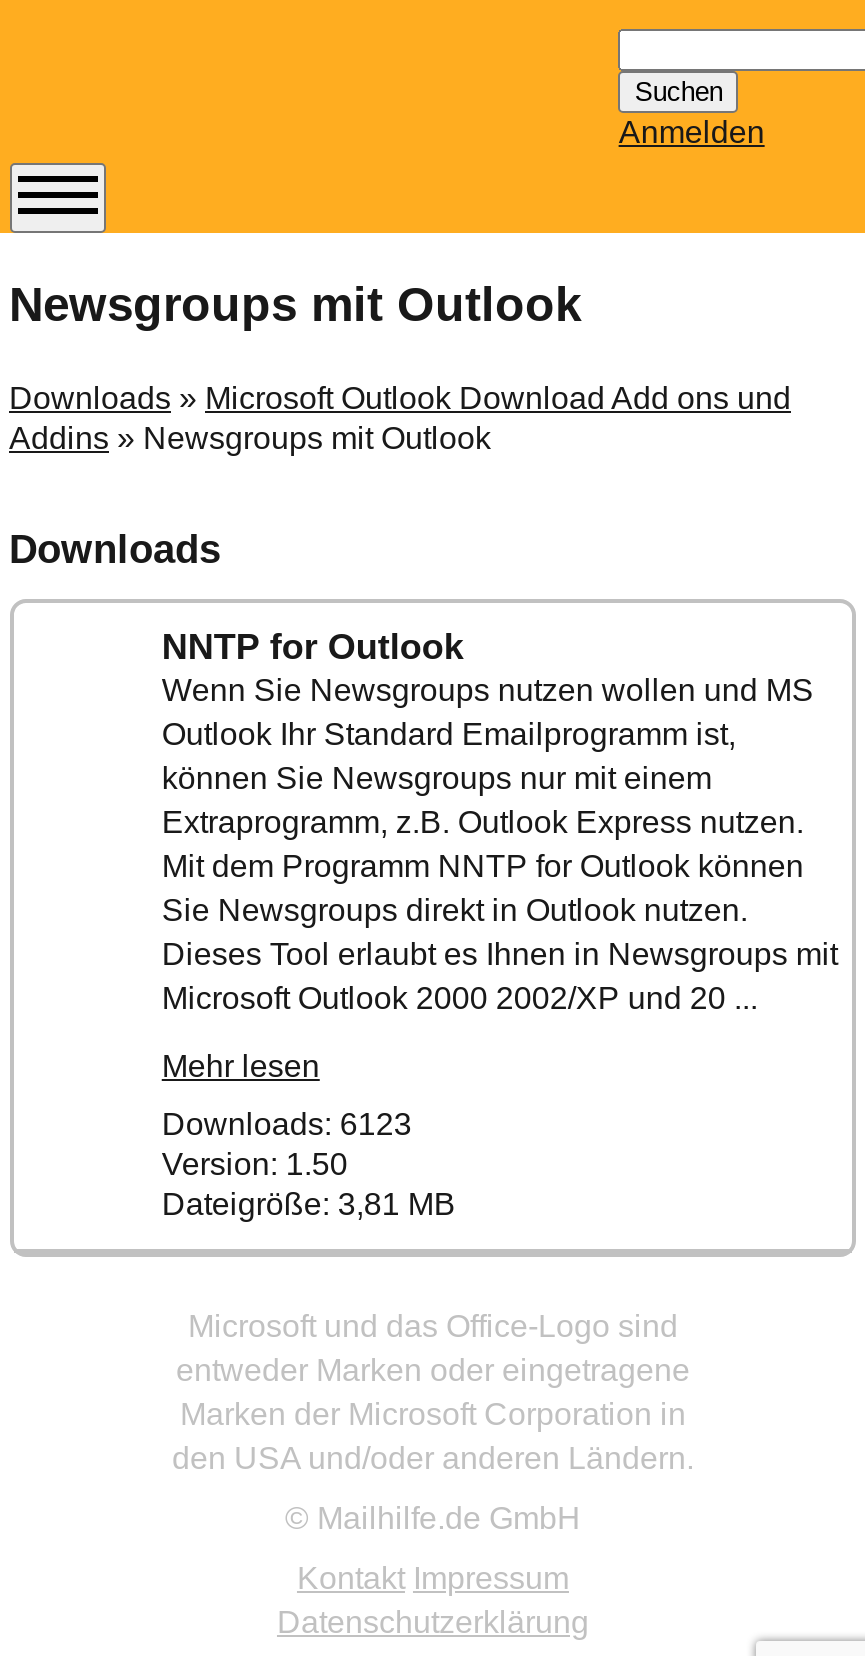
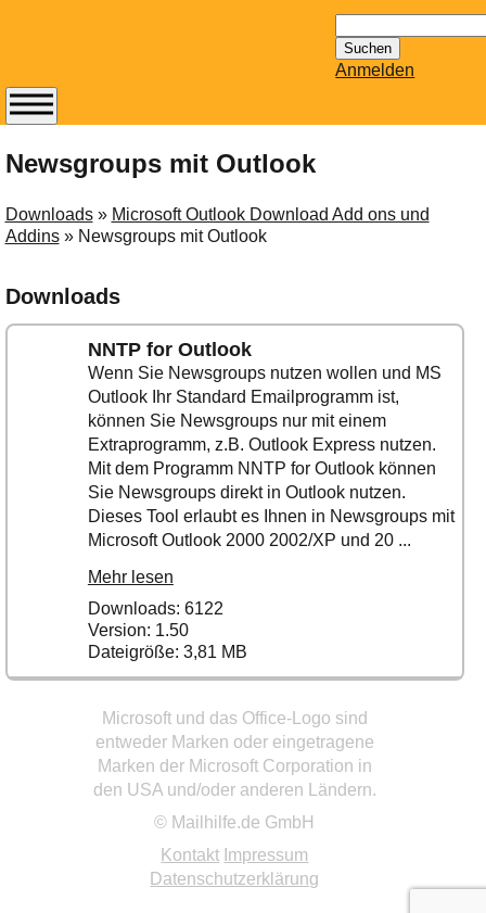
- Downloads: 6123
+ Downloads: 6122
